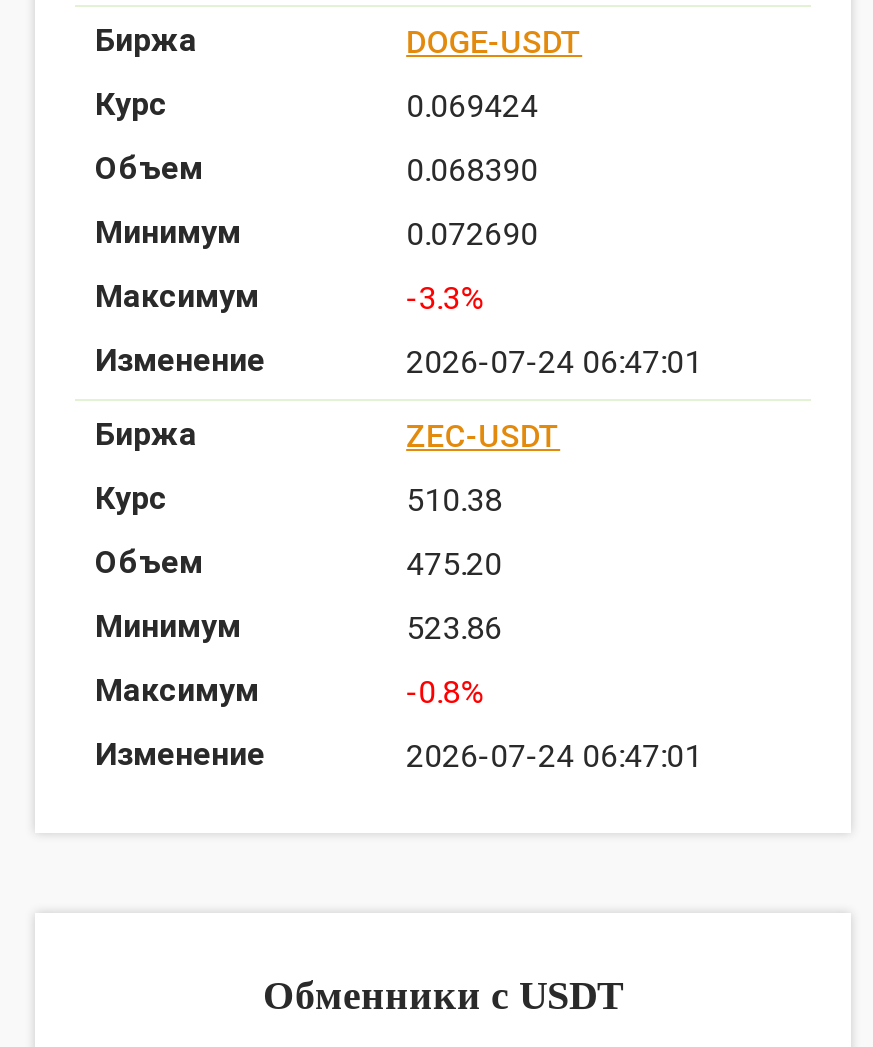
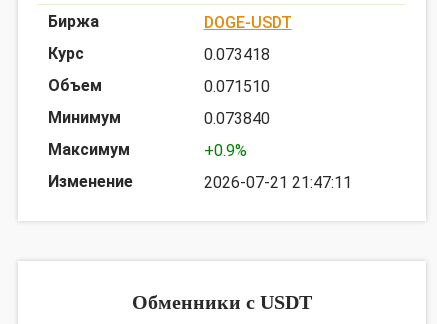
- 0.069424
- 0.068390
- 0.072690
- -3.3%
- 2026-07-24 06:47:01
- ZEC-USDT
- 510.38
- 475.20
- 523.86
- -0.8%
- 2026-07-24 06:47:01
+ 0.073418
+ 0.071510
+ 0.073840
+ +0.9%
+ 2026-07-21 21:47:11
